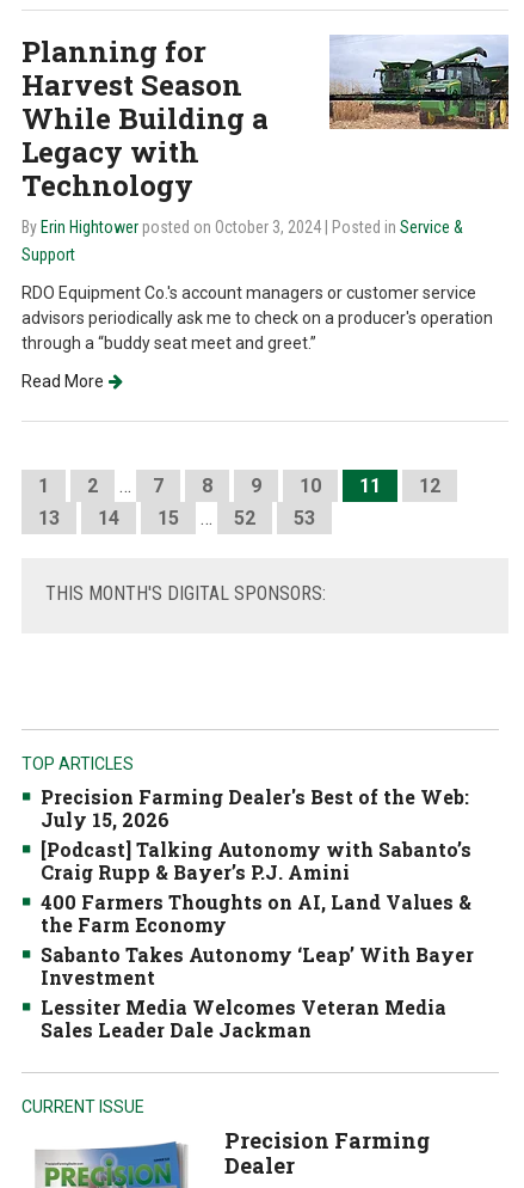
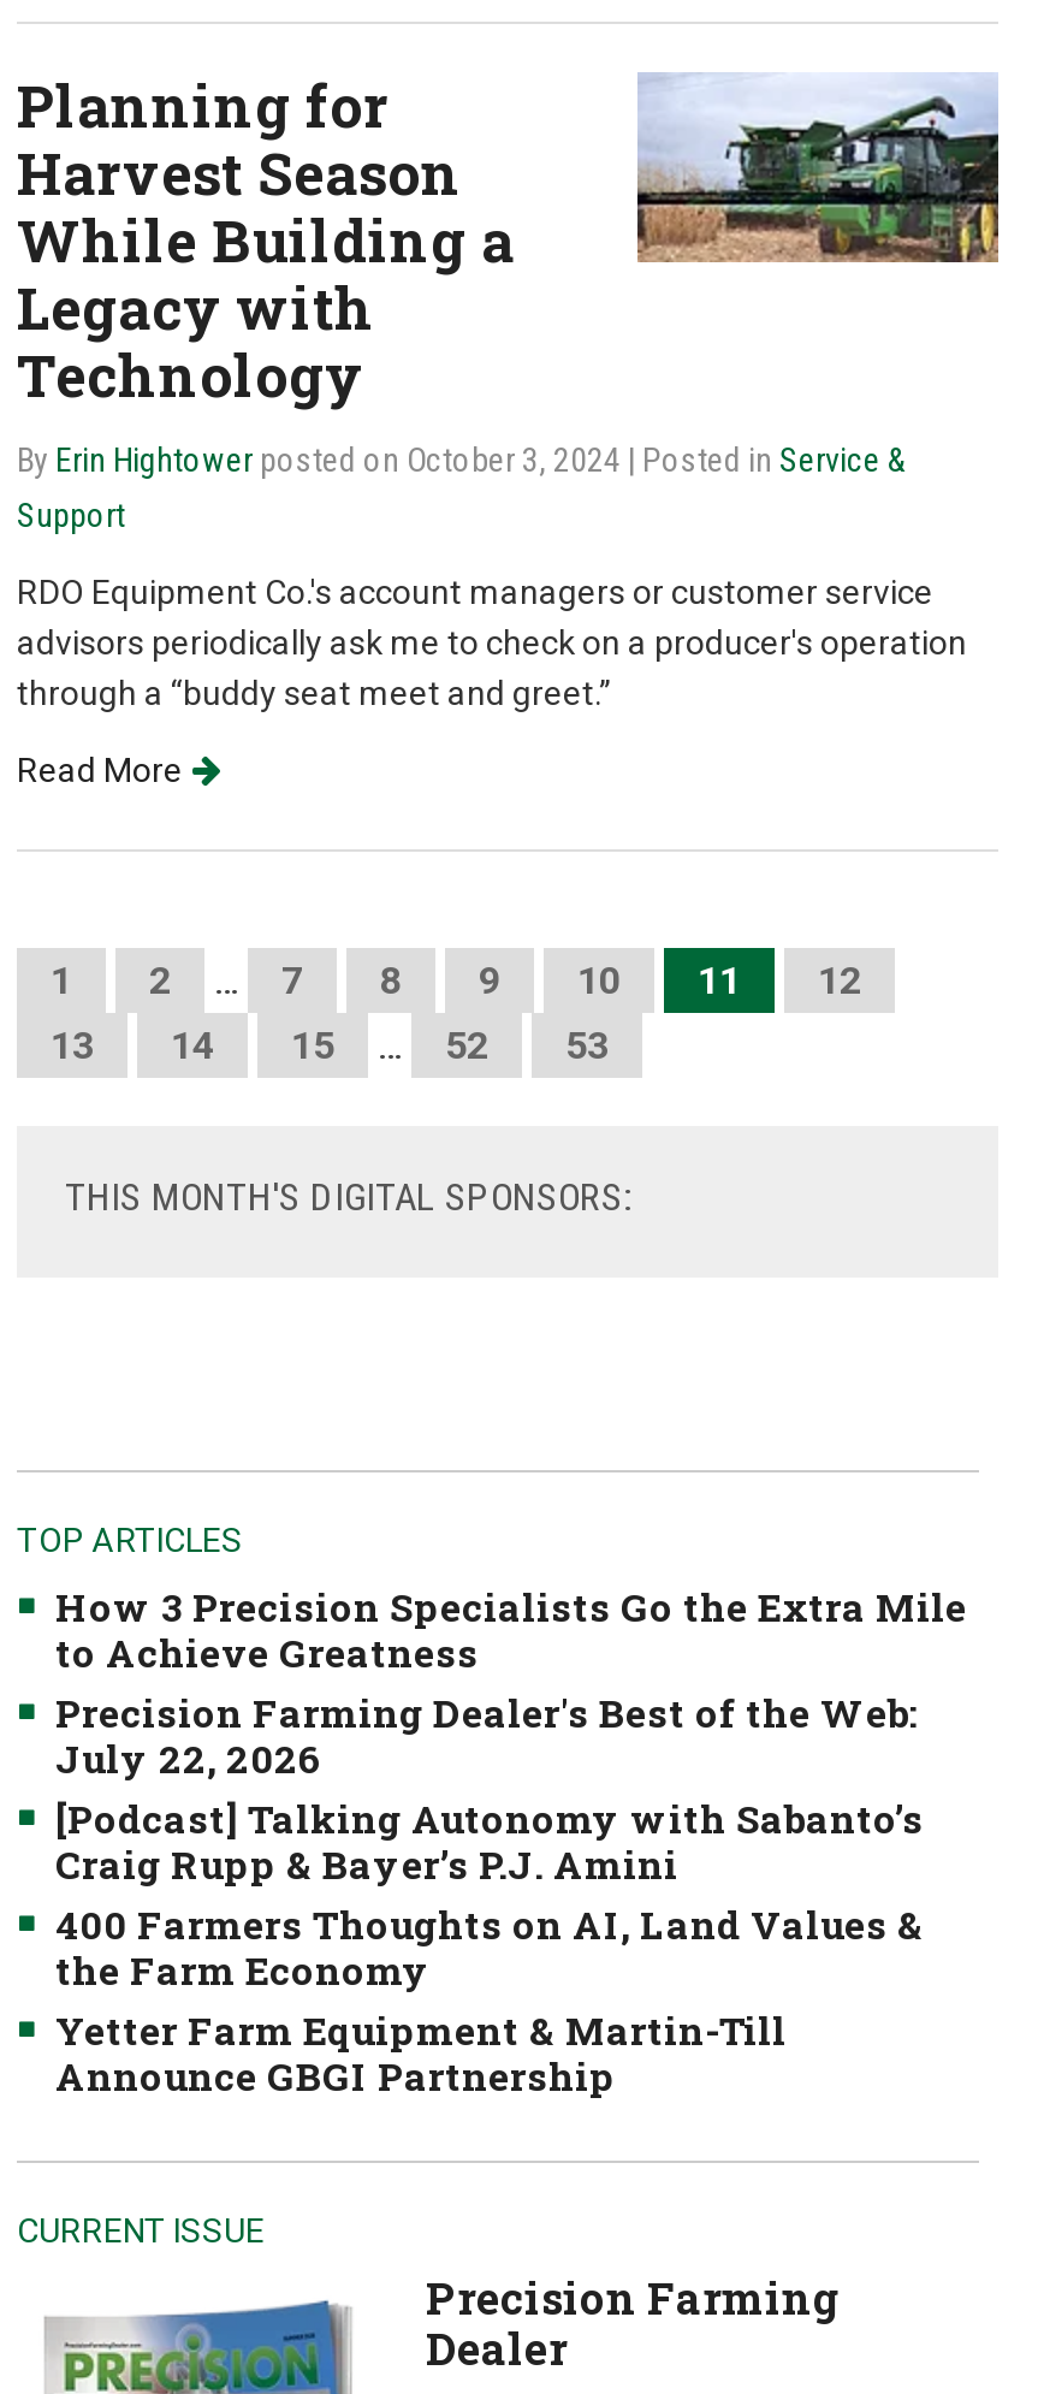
+ How 3 Precision Specialists Go the Extra Mile
+ to Achieve Greatness

moved down: Precision Farming Dealer's Best of the Web:

- July 15, 2026
+ July 22, 2026

moved down: [Podcast] Talking Autonomy with Sabanto’s | Craig Rupp & Bayer’s P.J. Amini | 400 Farmers Thoughts on AI, Land Values & | the Farm Economy

- Sabanto Takes Autonomy ‘Leap’ With Bayer
- Investment
- Lessiter Media Welcomes Veteran Media
- Sales Leader Dale Jackman
+ Yetter Farm Equipment & Martin-Till
+ Announce GBGI Partnership
